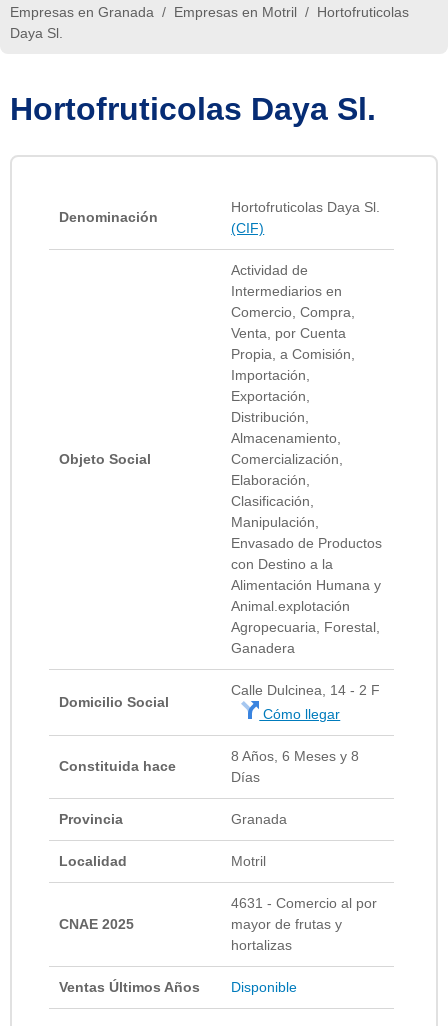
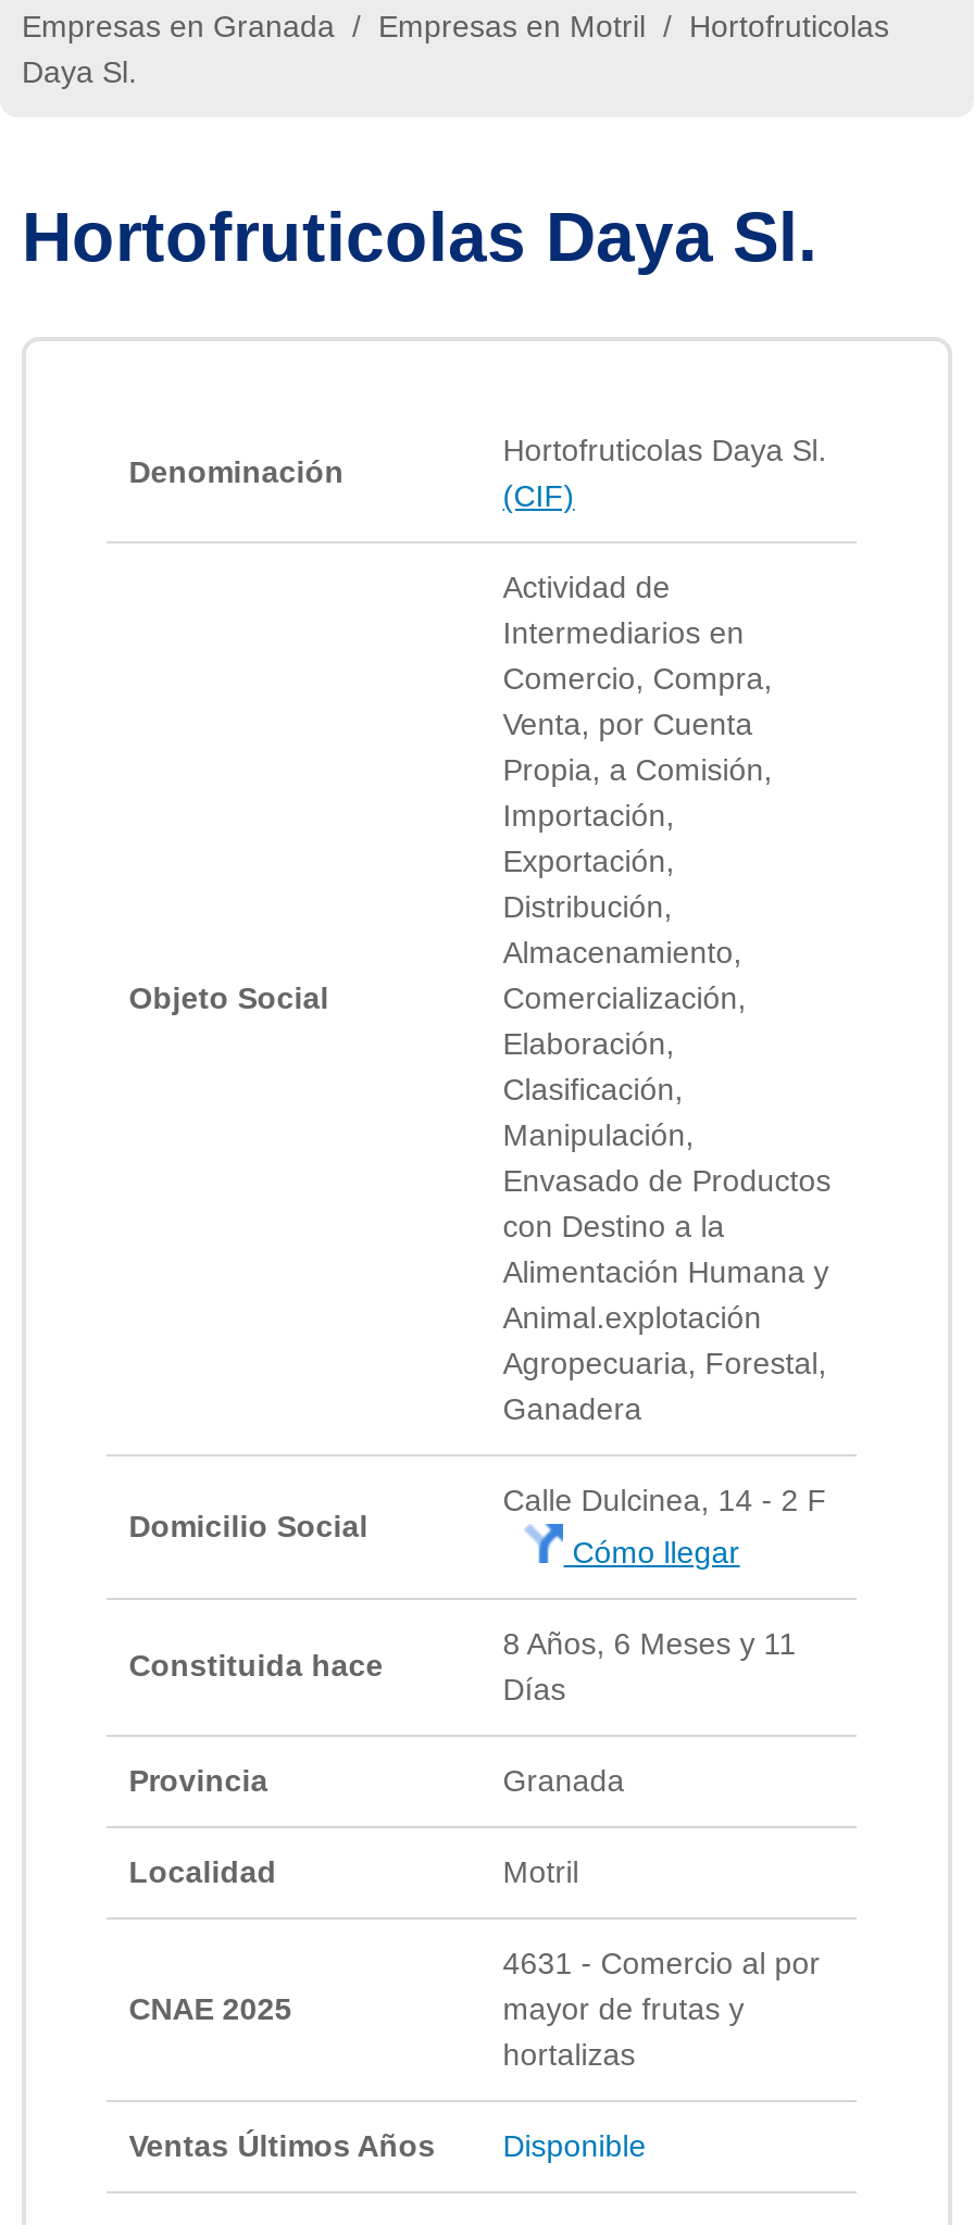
- 8 Años, 6 Meses y 8
+ 8 Años, 6 Meses y 11
